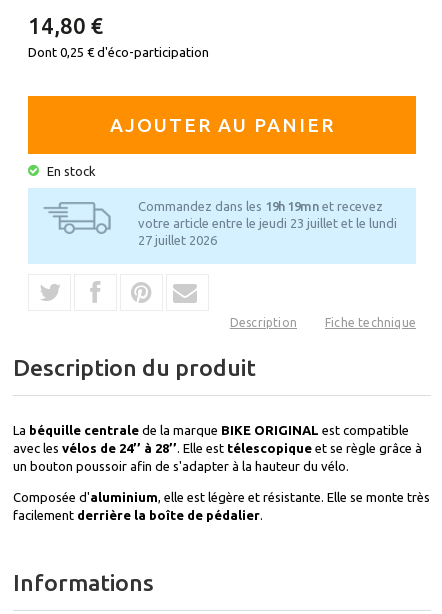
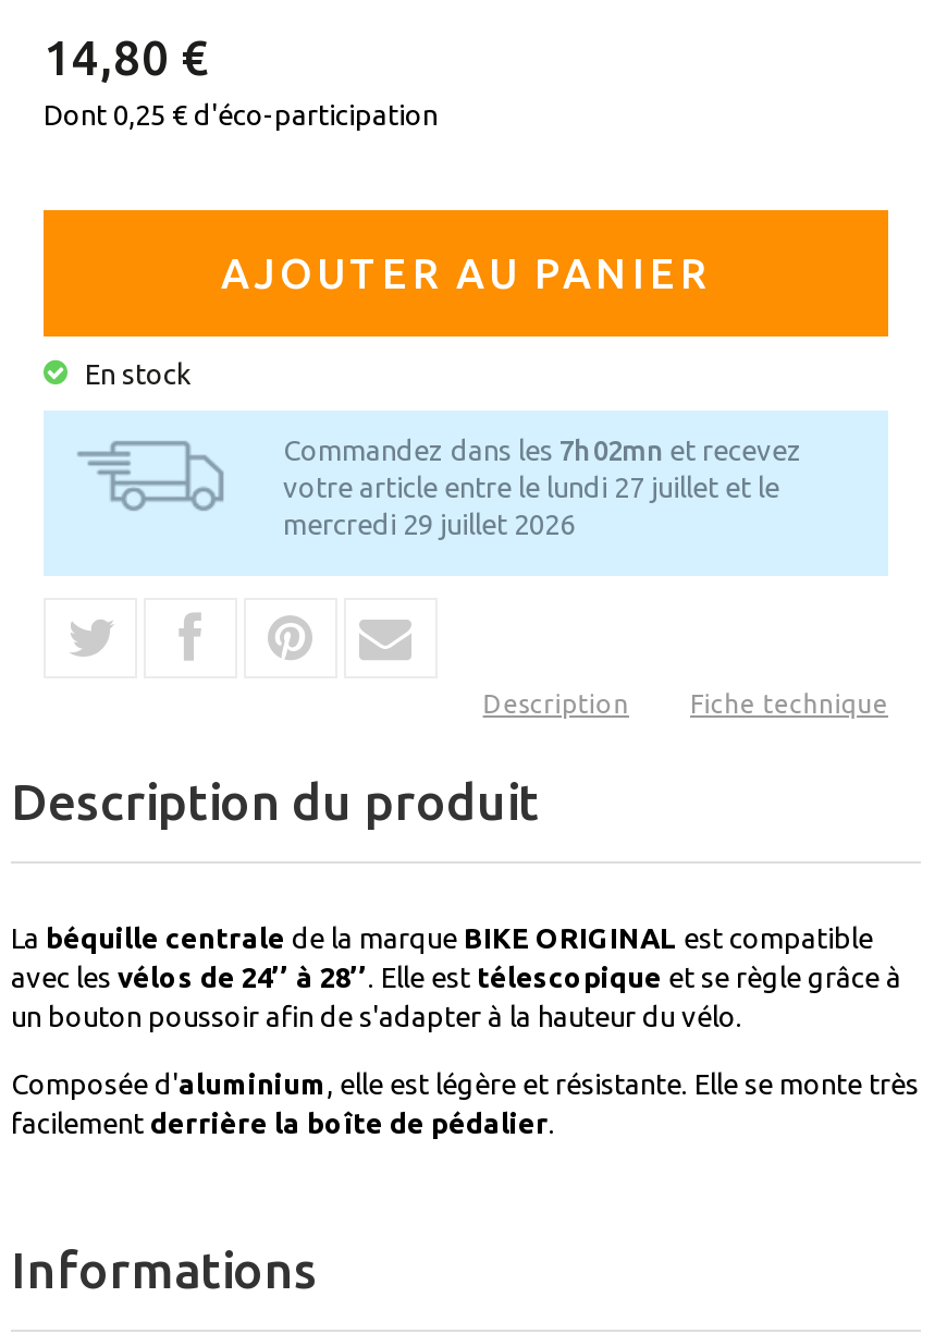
- Commandez dans les 19h 19mn et recevez
- votre article entre le jeudi 23 juillet et le lundi
- 27 juillet 2026
+ Commandez dans les 7h 02mn et recevez
+ votre article entre le lundi 27 juillet et le
+ mercredi 29 juillet 2026
